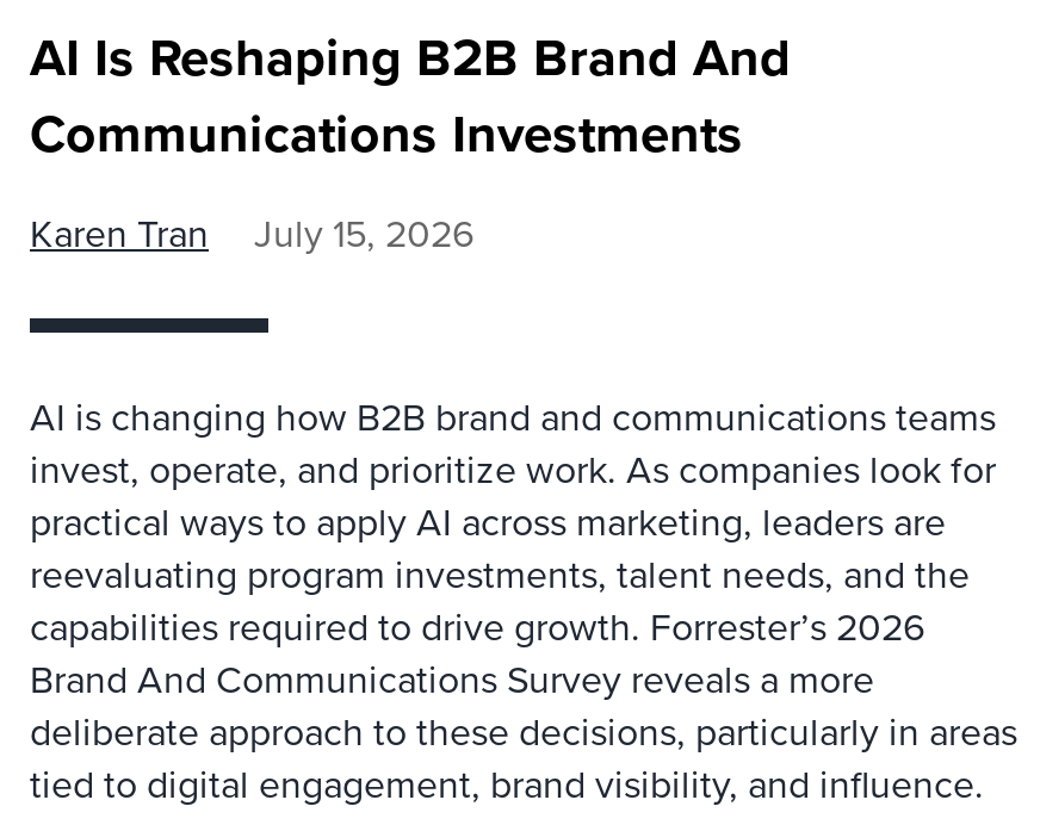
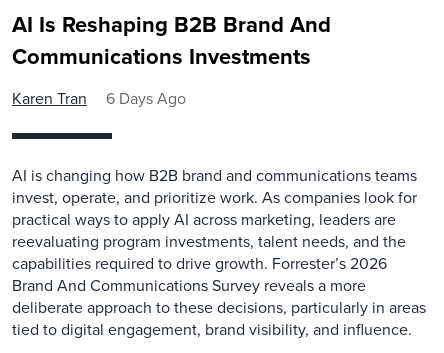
- Karen Tran July 15, 2026
+ Karen Tran 6 Days Ago
